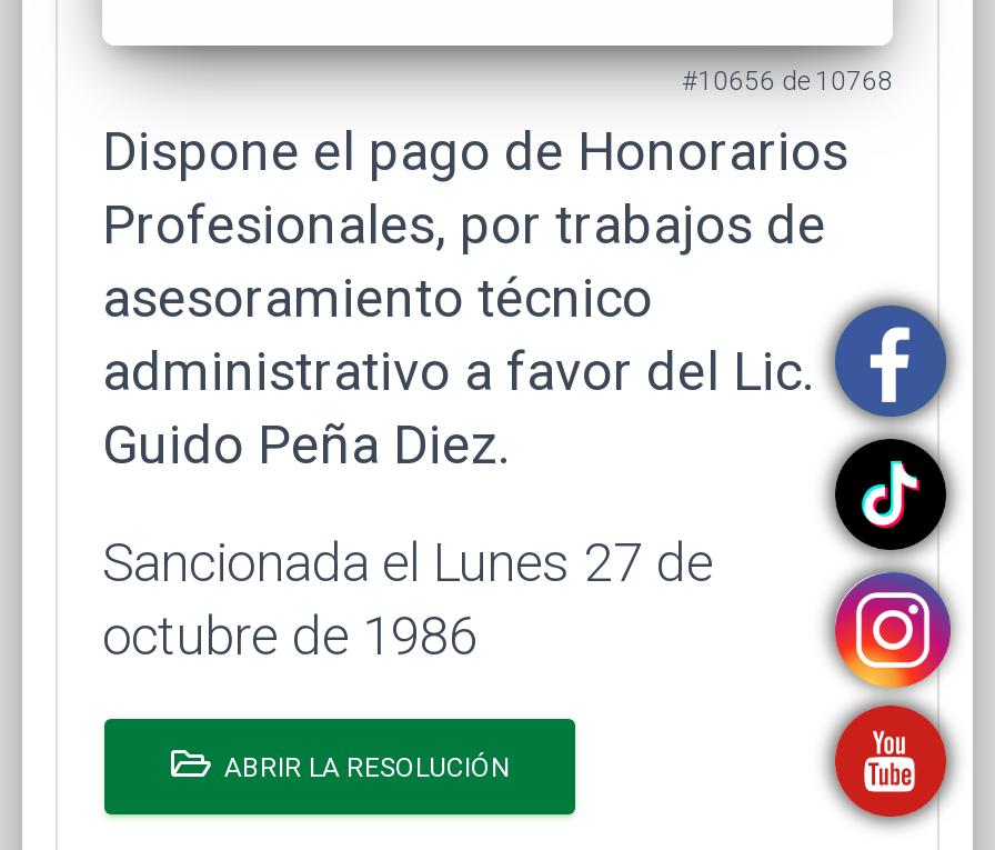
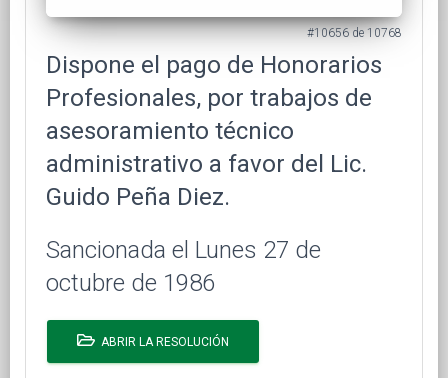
- [image]
